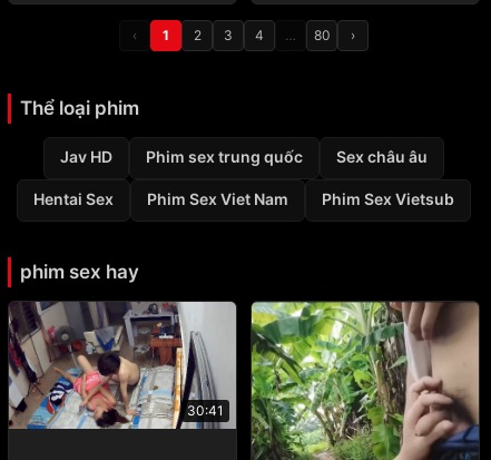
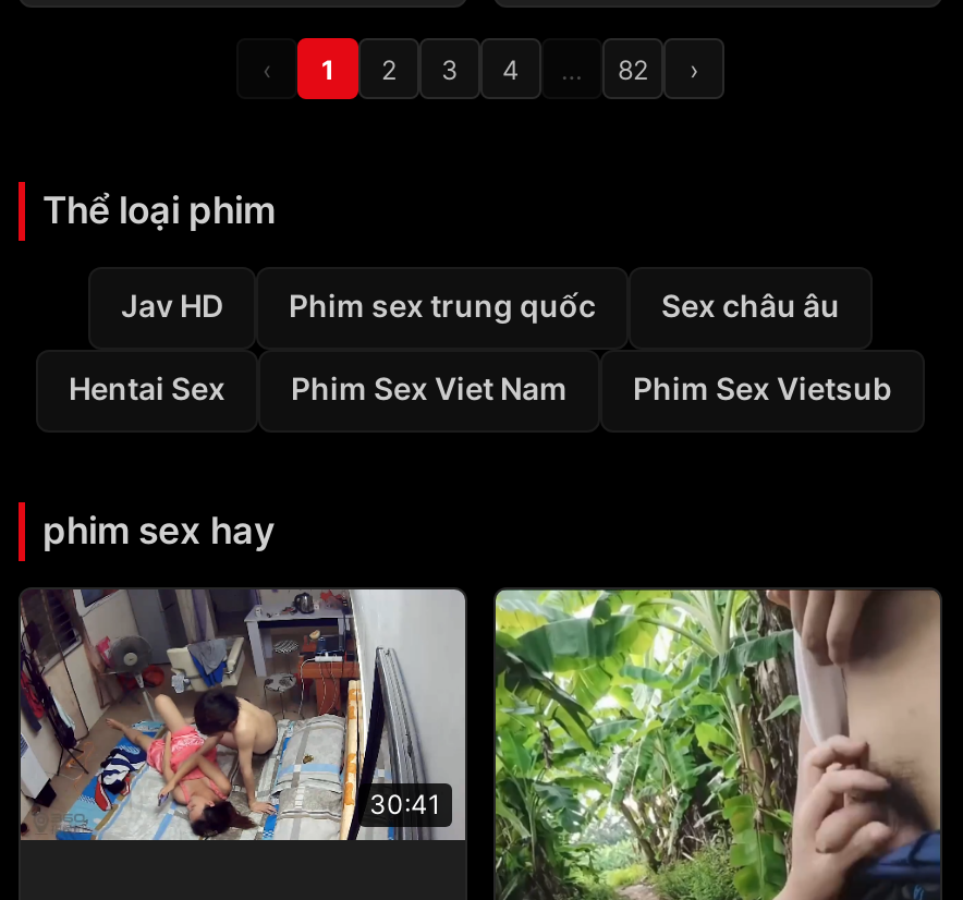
- 80
+ 82
